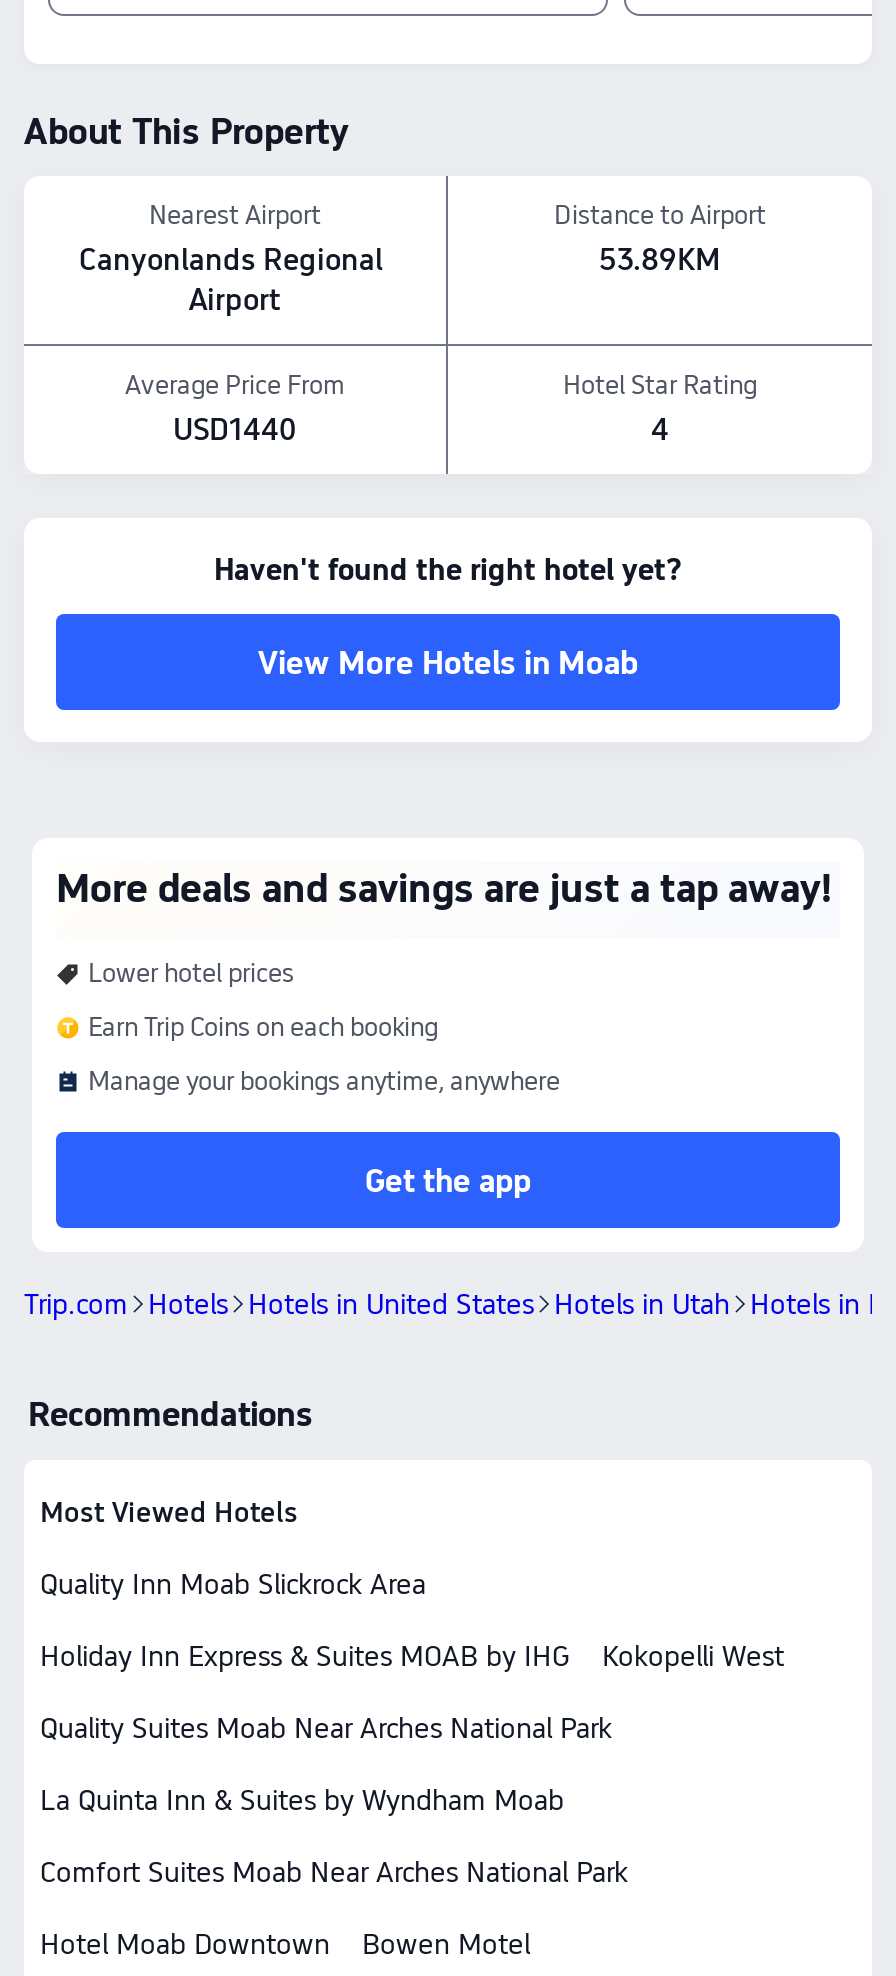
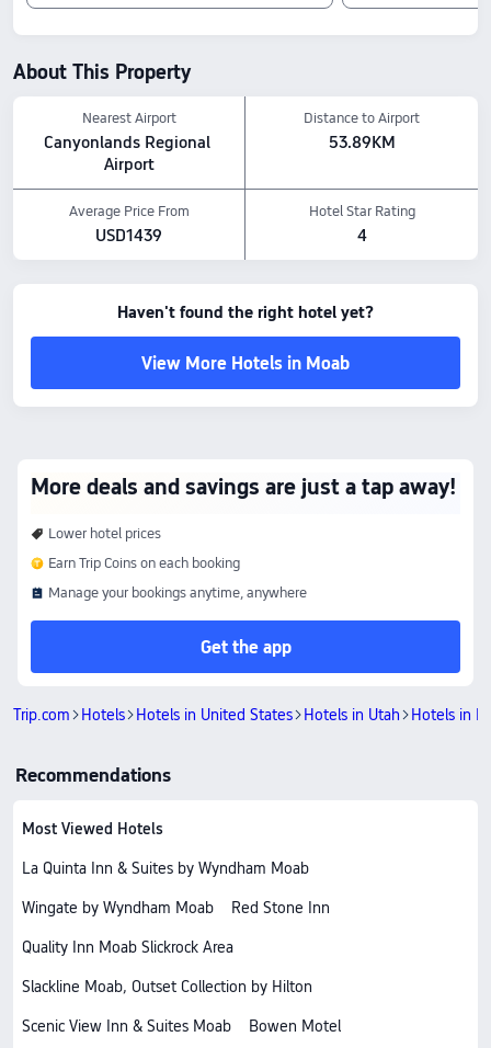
- USD1440
+ USD1439

moved down: Quality Inn Moab Slickrock Area

- Holiday Inn Express & Suites MOAB by IHG
- Kokopelli West
- Quality Suites Moab Near Arches National Park

moved up: La Quinta Inn & Suites by Wyndham Moab

- Comfort Suites Moab Near Arches National Park
- Hotel Moab Downtown
+ Wingate by Wyndham Moab
+ Red Stone Inn
+ Slackline Moab, Outset Collection by Hilton
+ Scenic View Inn & Suites Moab
